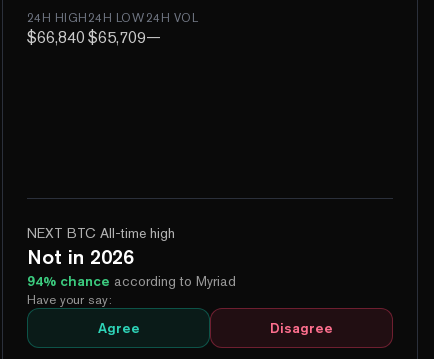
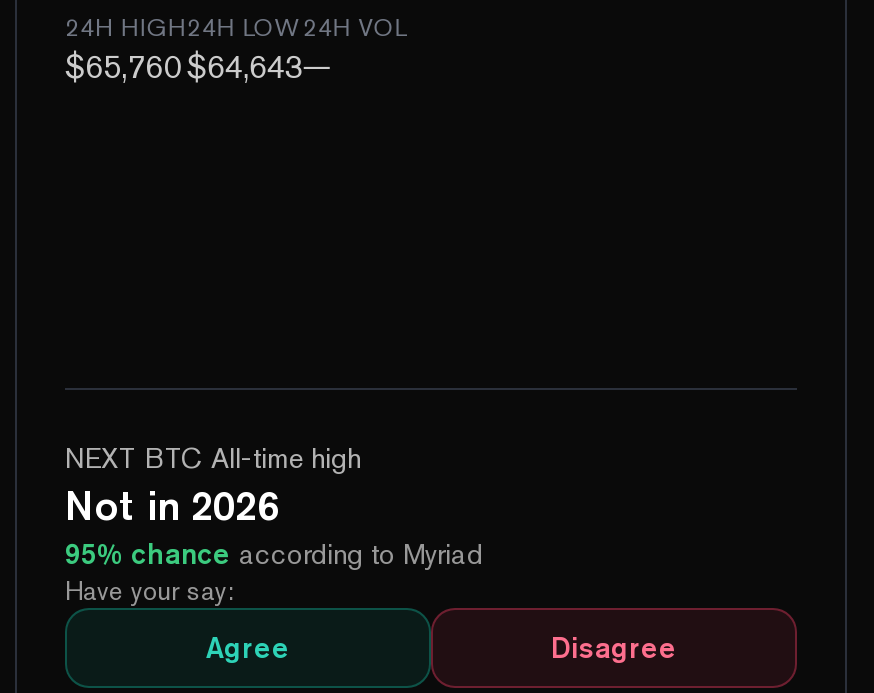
- $66,840
+ $65,760

- $65,709
+ $64,643

- 94% chance according to Myriad
+ 95% chance according to Myriad
